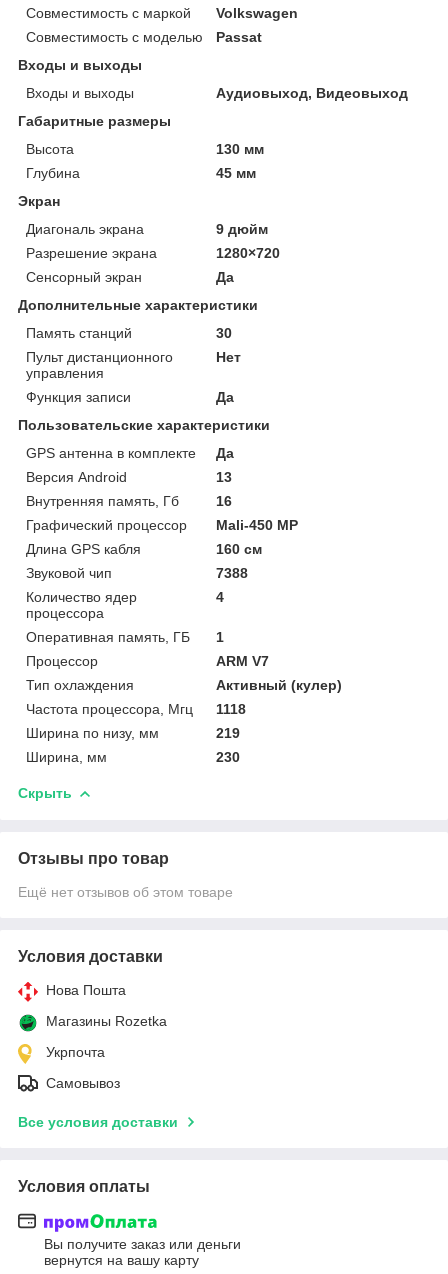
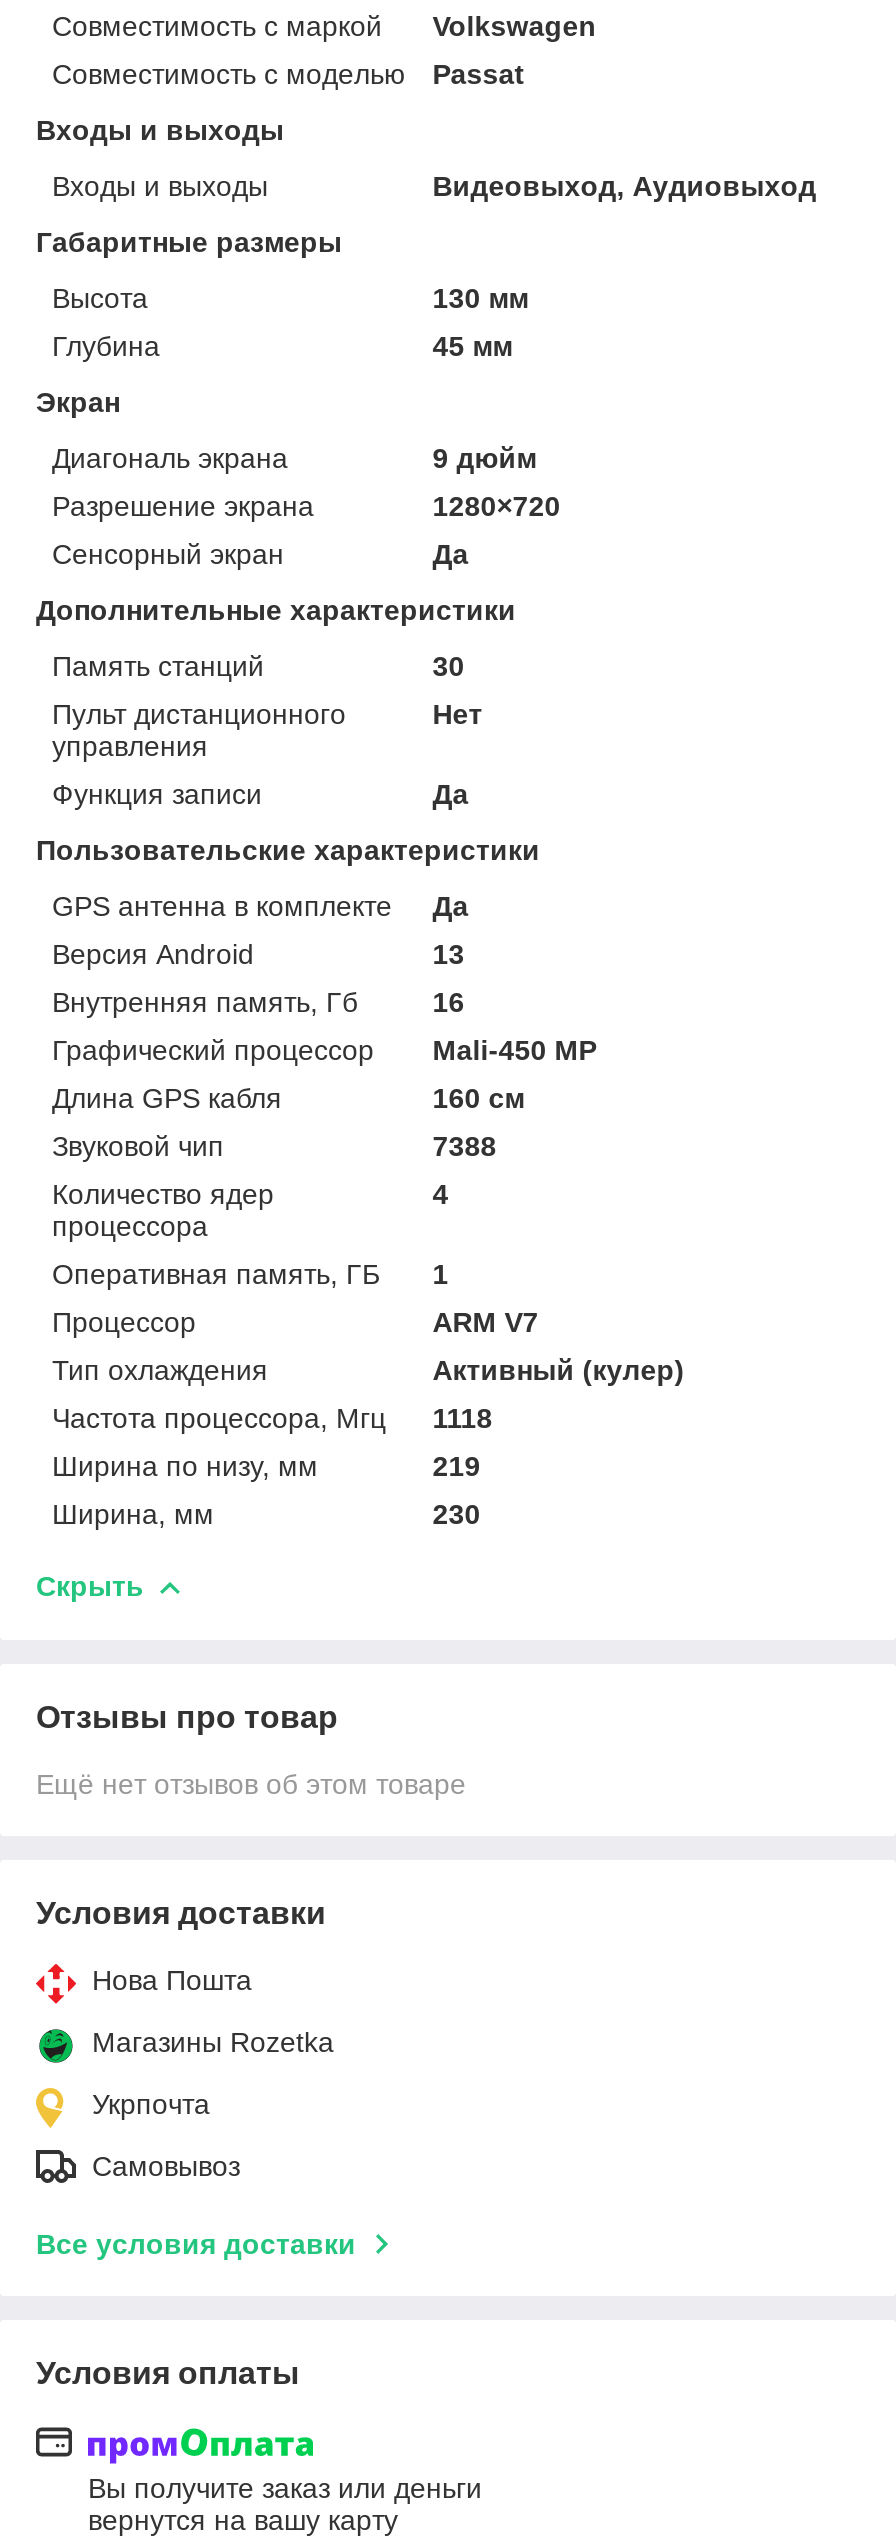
- Аудиовыход, Видеовыход
+ Видеовыход, Аудиовыход
